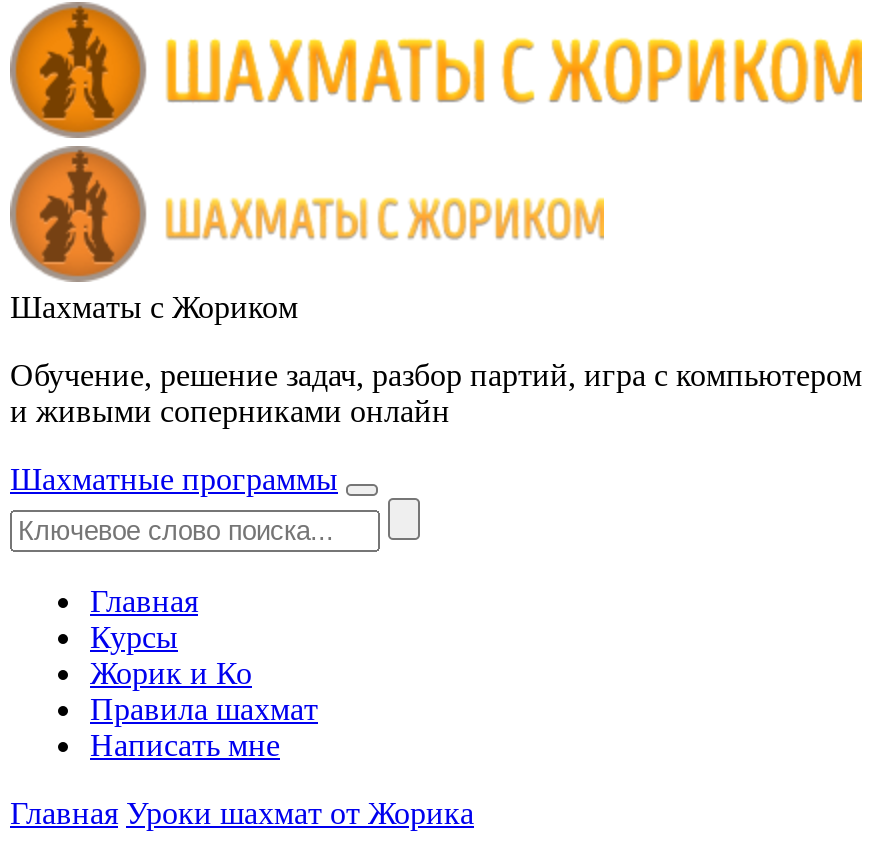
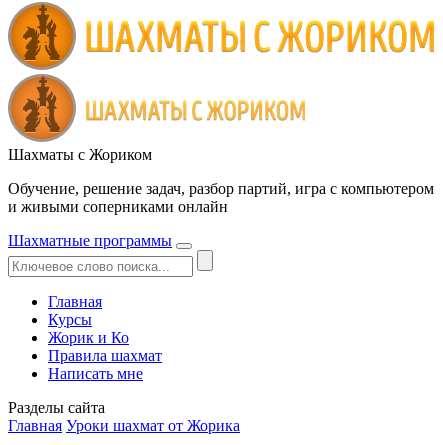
+ Разделы сайта
